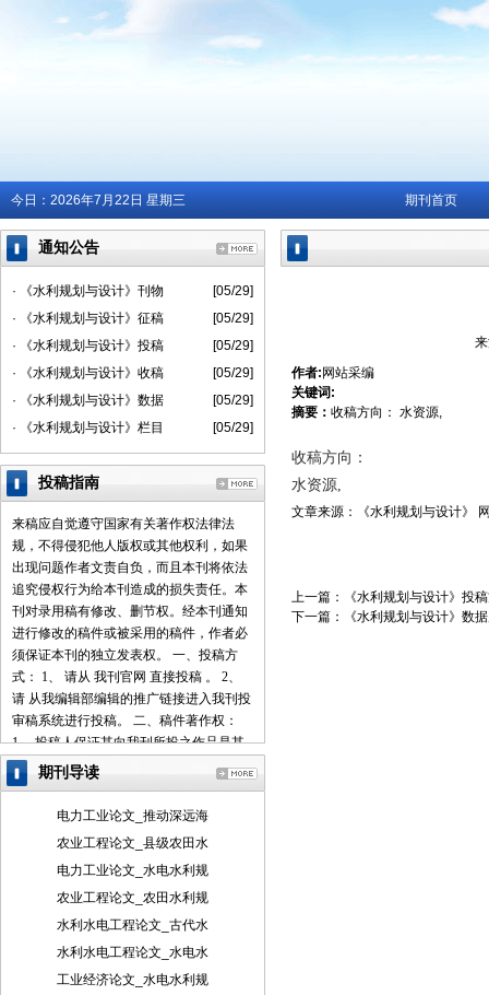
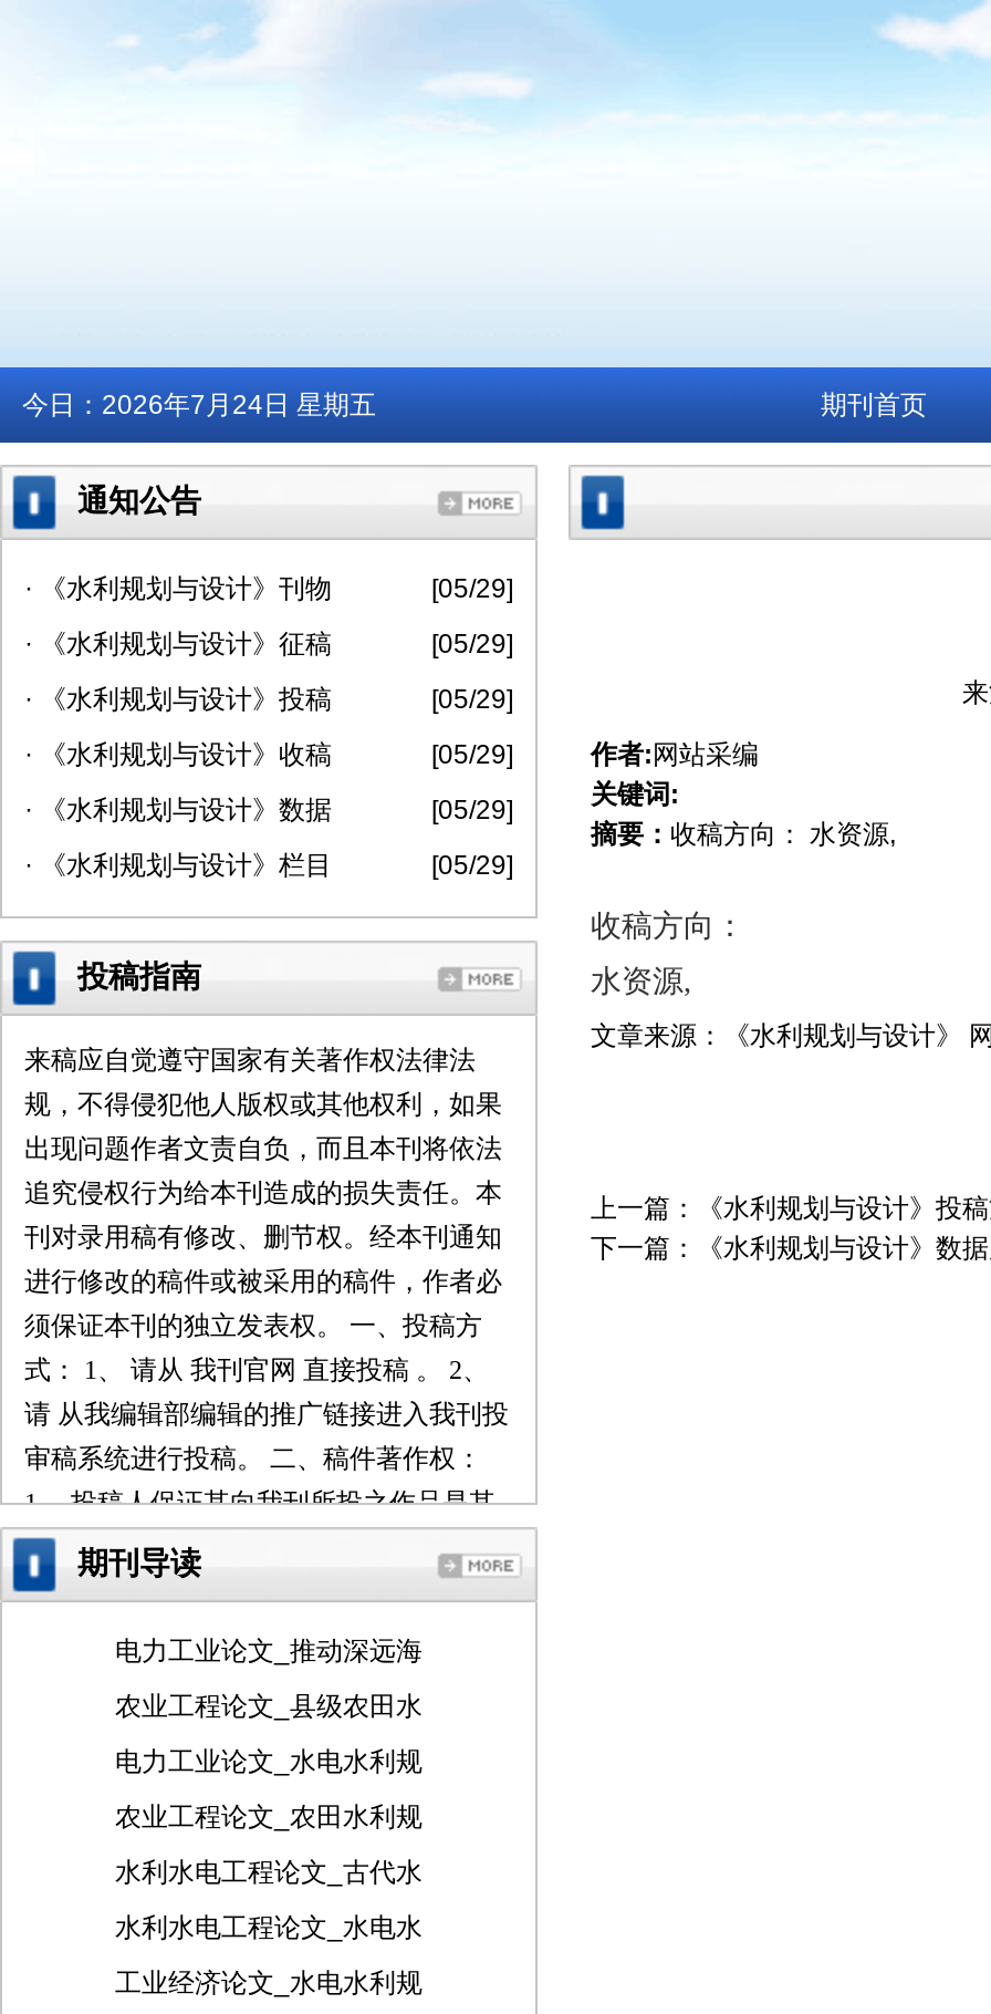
- 今日：2026年7月22日 星期三
+ 今日：2026年7月24日 星期五
